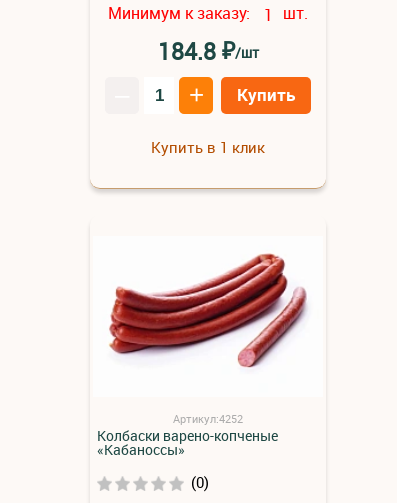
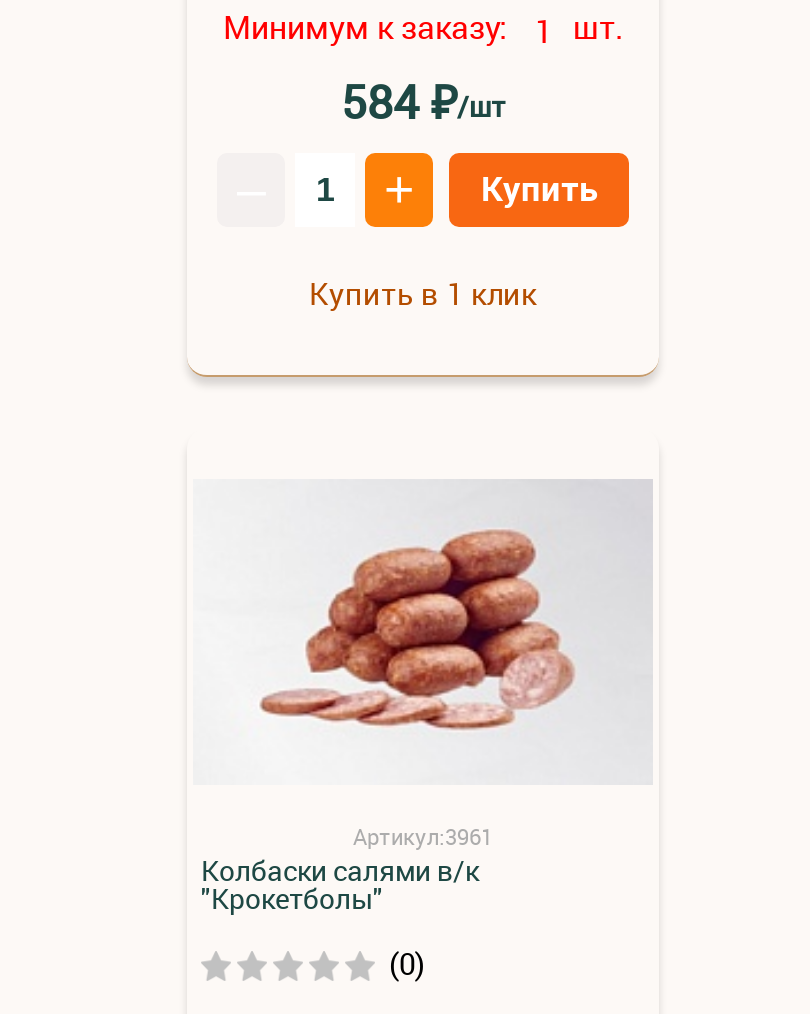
- 184.8 ₽/шт
+ 584 ₽/шт

- [image]
+ [image]

- Артикул:4252
- Колбаски варено-копченые
- «Кабаноссы»
+ Артикул:3961
+ Колбаски салями в/к
+ "Крокетболы"
